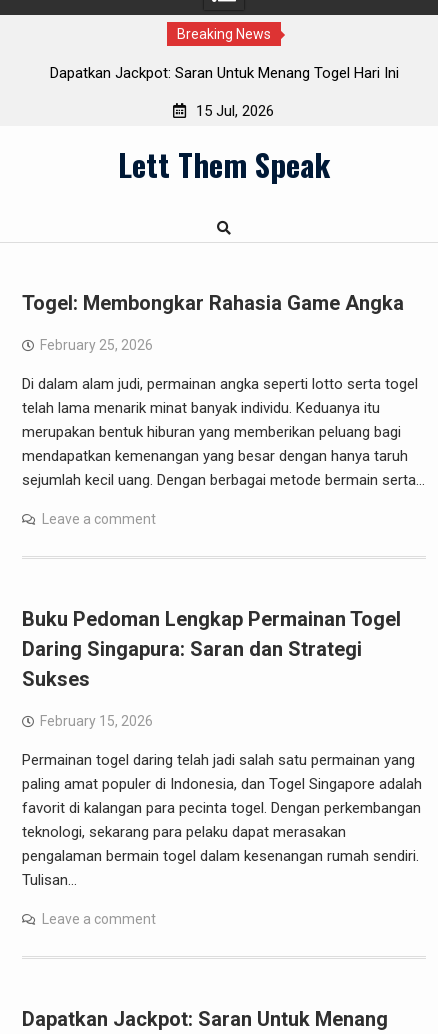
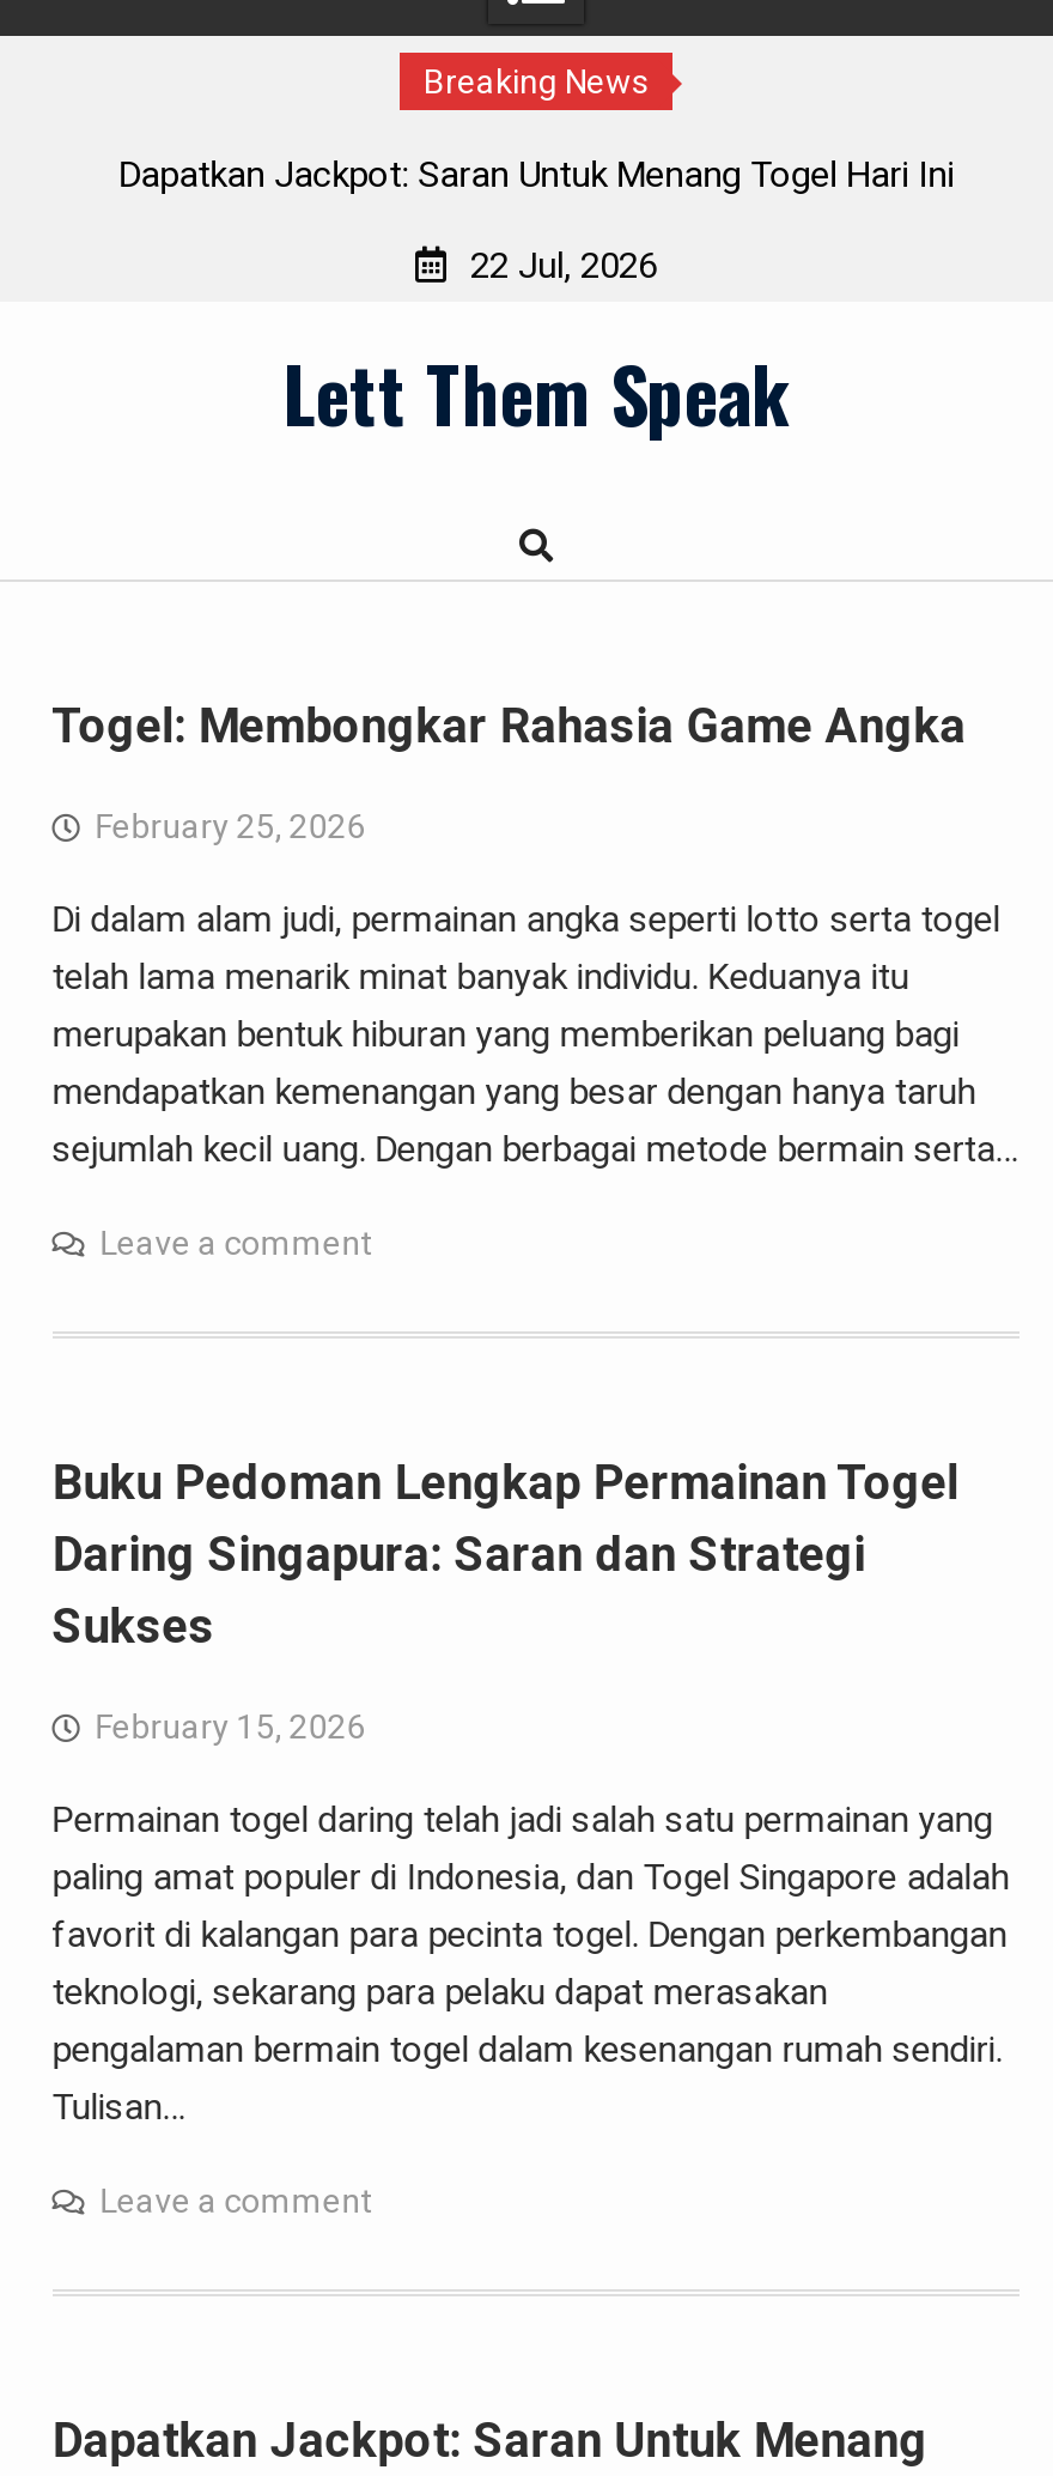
- 15 Jul, 2026
+ 22 Jul, 2026
